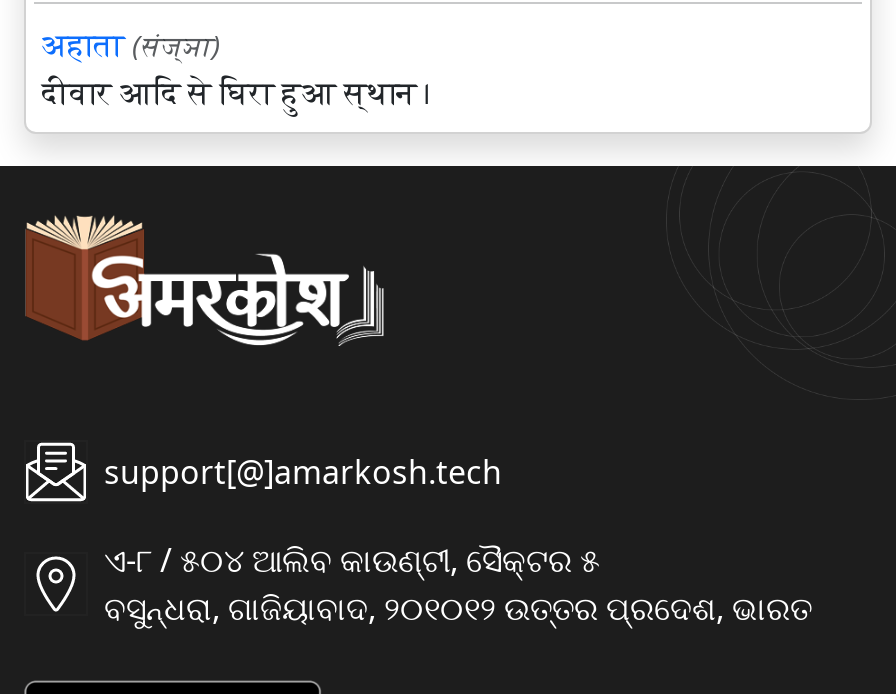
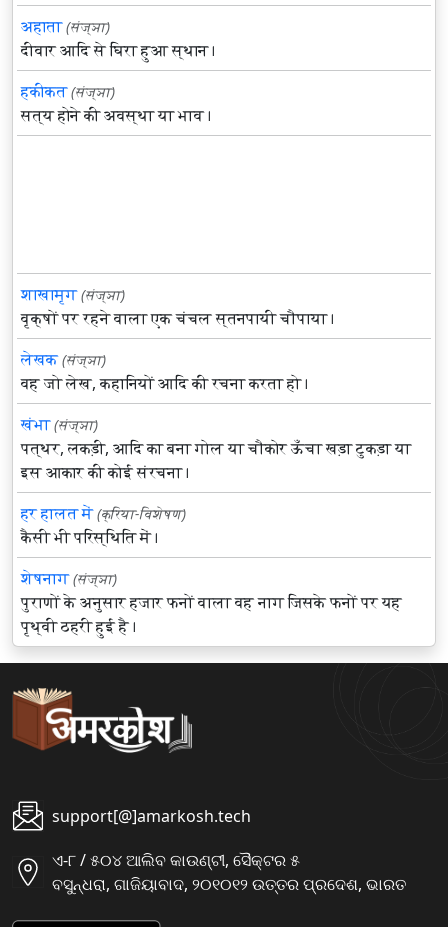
+ हकीकत (संज्ञा)
+ सत्य होने की अवस्था या भाव।

+ शाखामृग (संज्ञा)
+ वृक्षों पर रहने वाला एक चंचल स्तनपायी चौपाया।
+ लेखक (संज्ञा)
+ वह जो लेख, कहानियों आदि की रचना करता हो।
+ खंभा (संज्ञा)
+ पत्थर, लकड़ी, आदि का बना गोल या चौकोर ऊँचा खड़ा टुकड़ा या
+ इस आकार की कोई संरचना।
+ हर हालत में (क्रिया-विशेषण)
+ कैसी भी परिस्थिति में।
+ शेषनाग (संज्ञा)
+ पुराणों के अनुसार हजार फनों वाला वह नाग जिसके फनों पर यह
+ पृथ्वी ठहरी हुई है।
